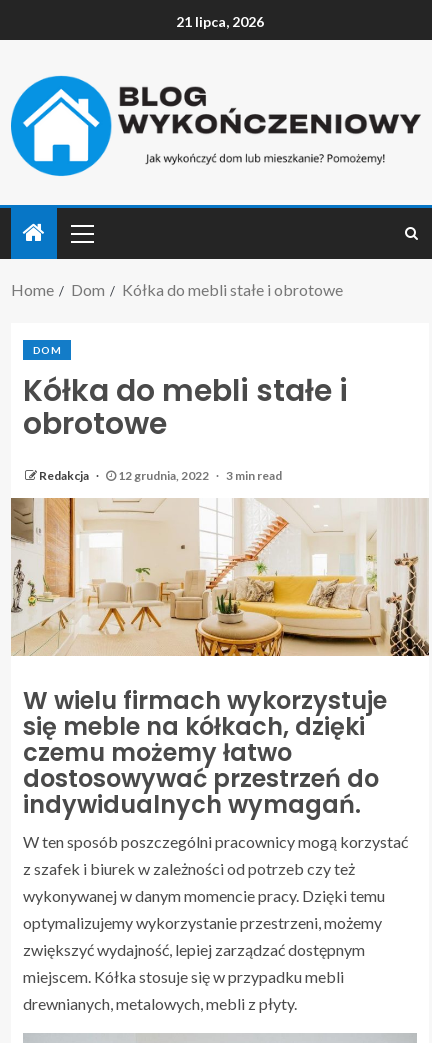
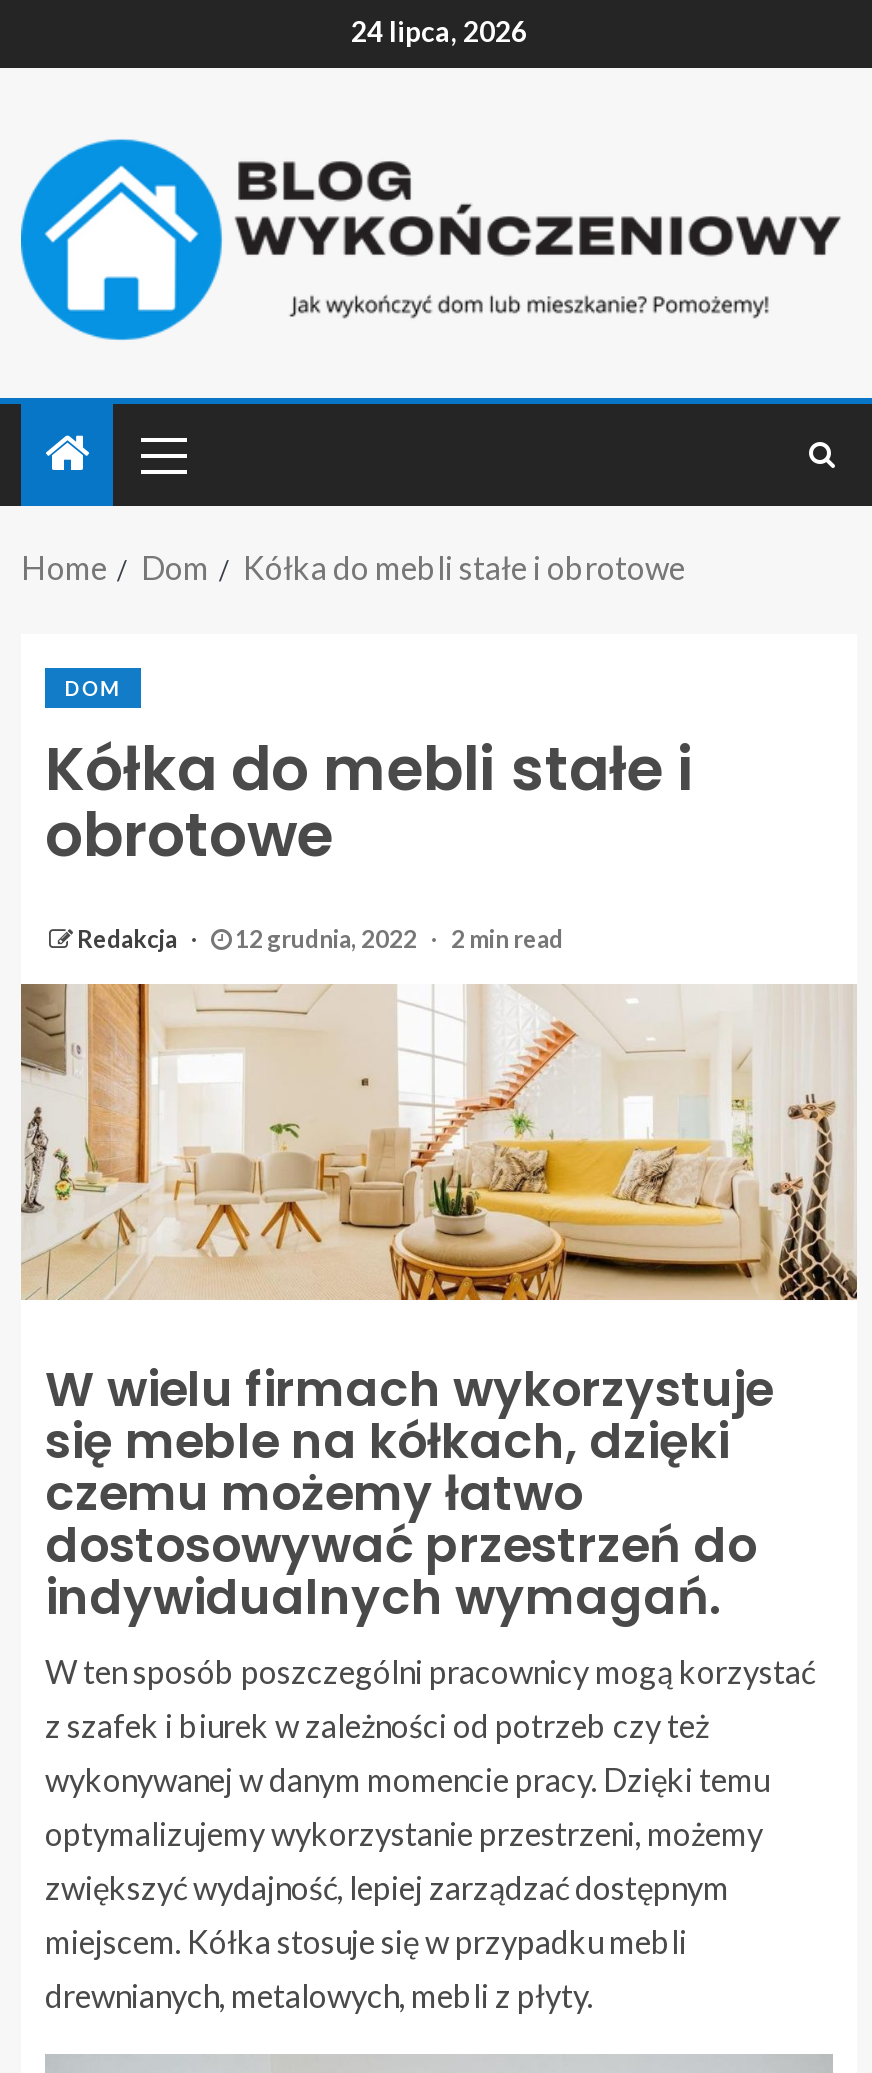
- 21 lipca, 2026
+ 24 lipca, 2026

- Redakcja 12 grudnia, 2022 3 min read
+ Redakcja 12 grudnia, 2022 2 min read
